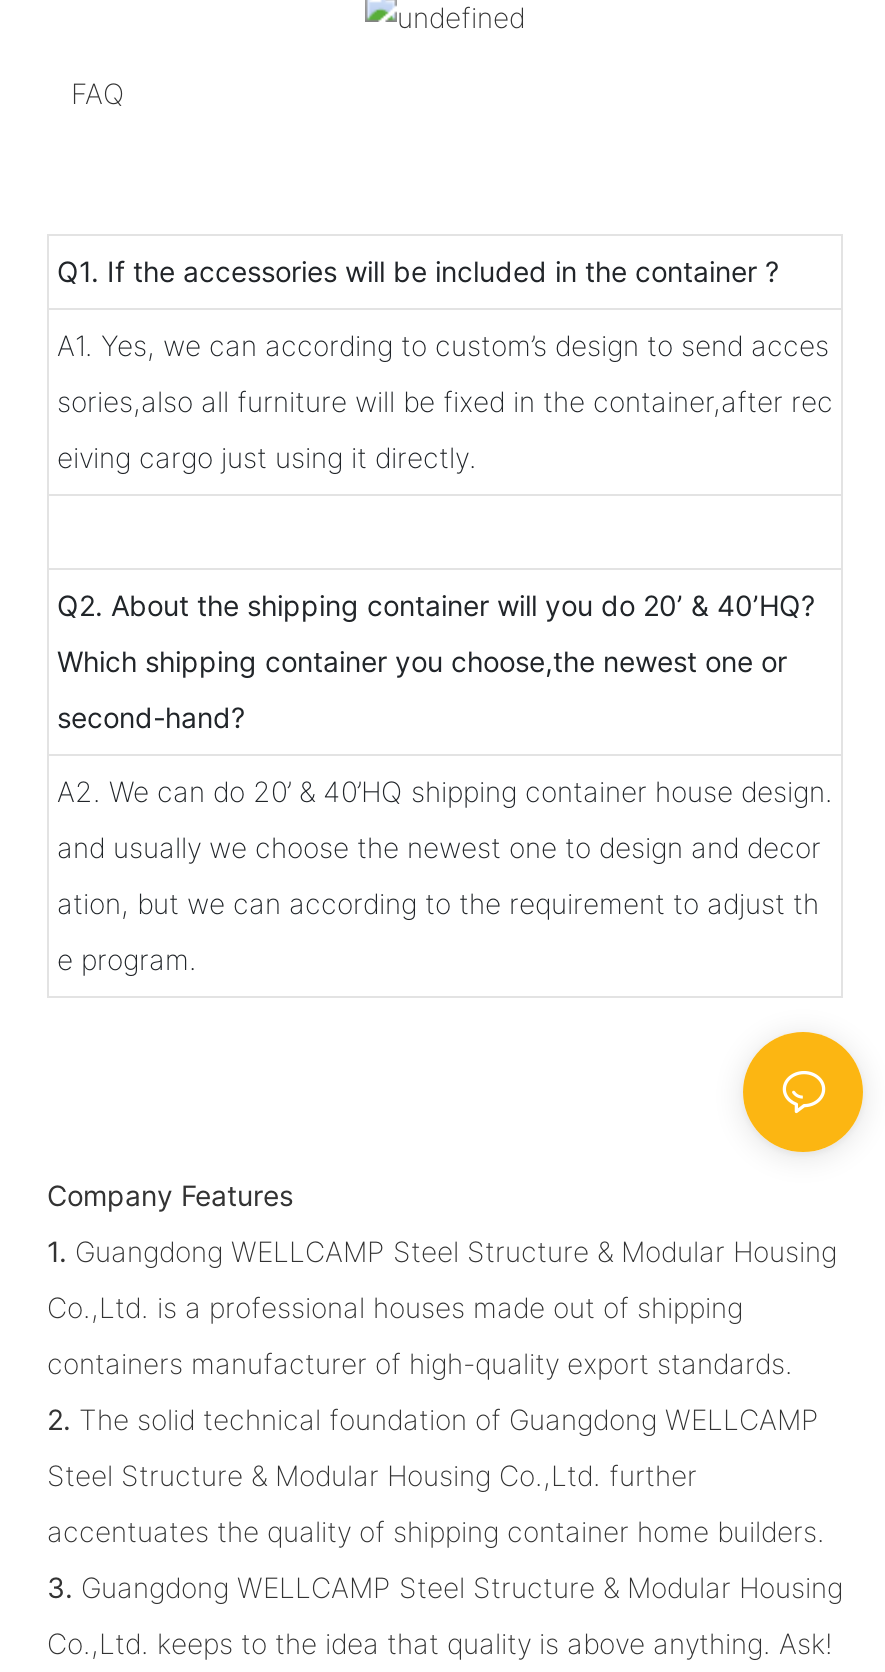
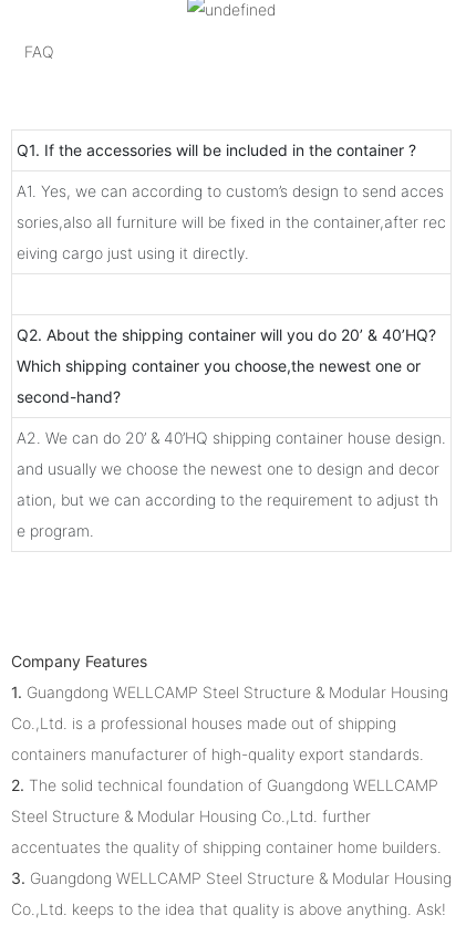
- [image]
